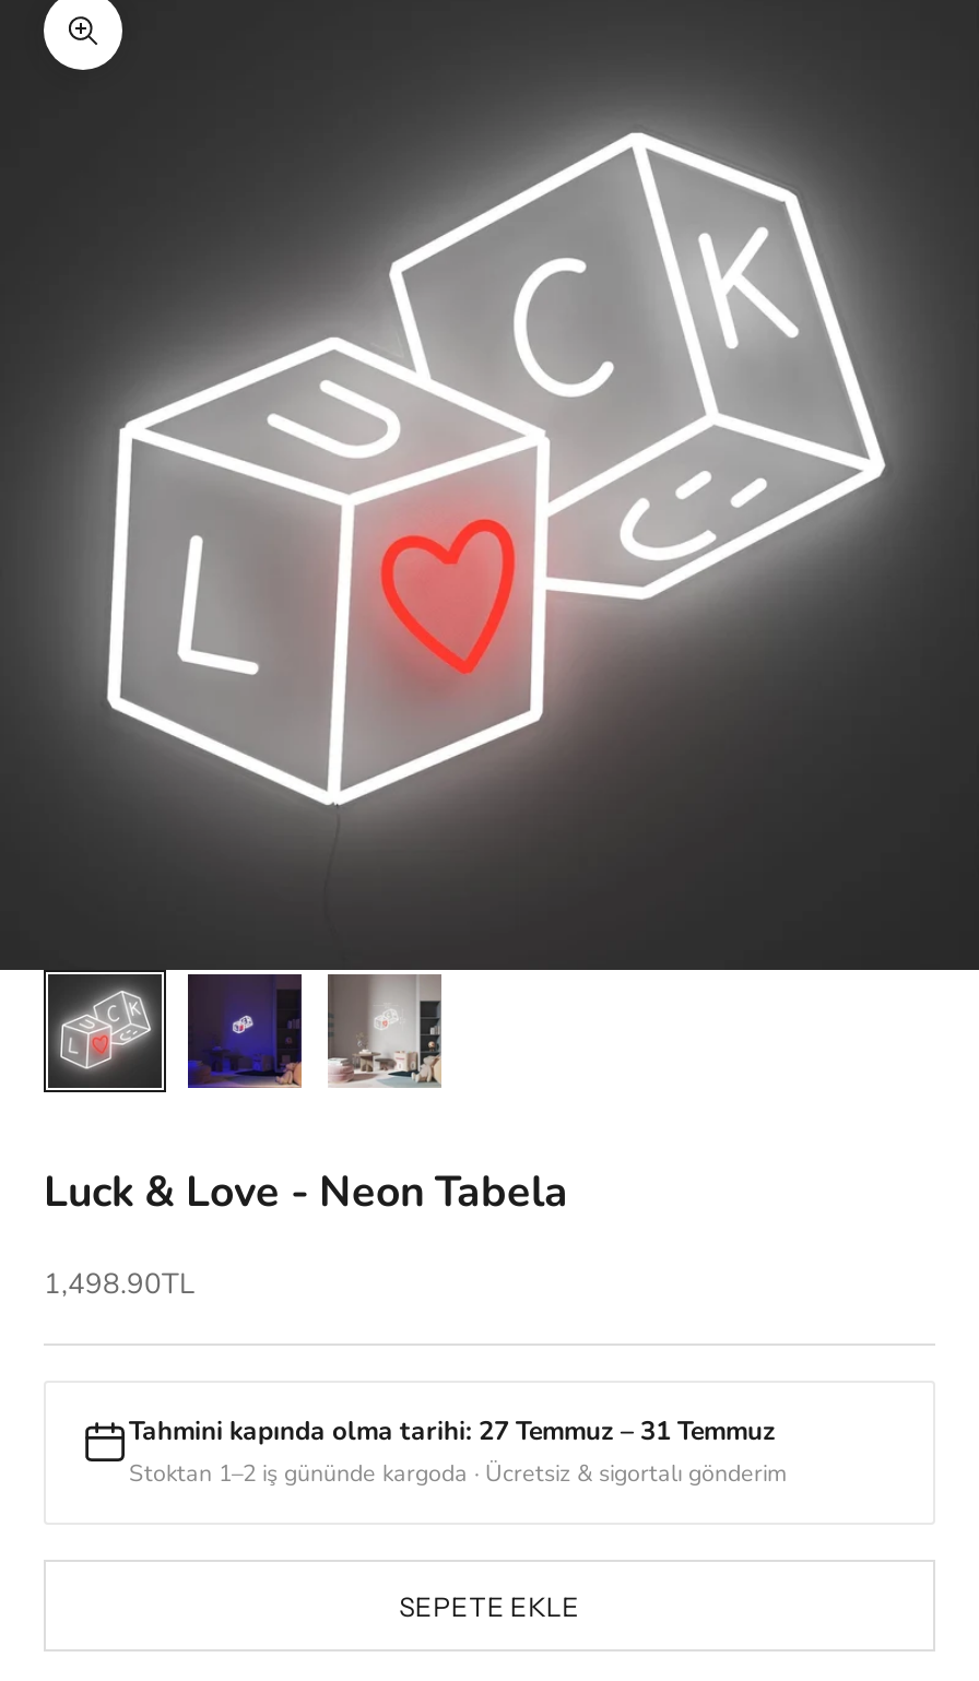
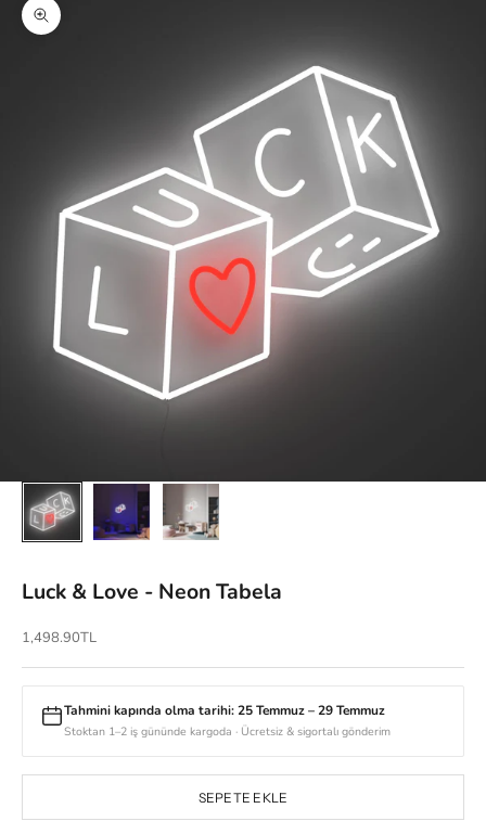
- Tahmini kapında olma tarihi: 27 Temmuz – 31 Temmuz
+ Tahmini kapında olma tarihi: 25 Temmuz – 29 Temmuz
